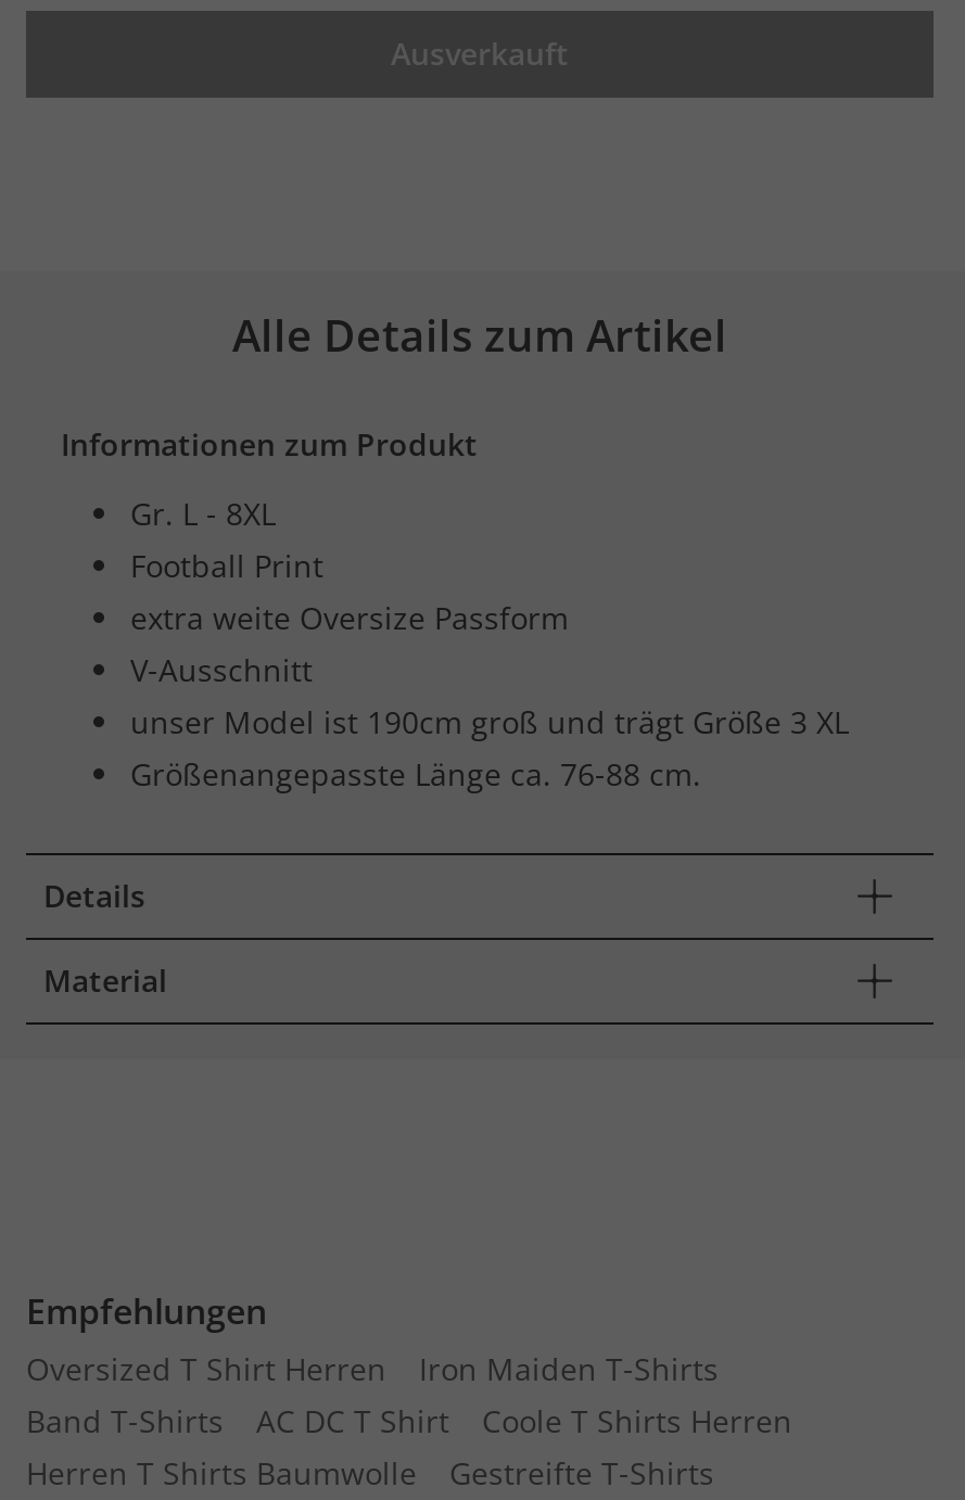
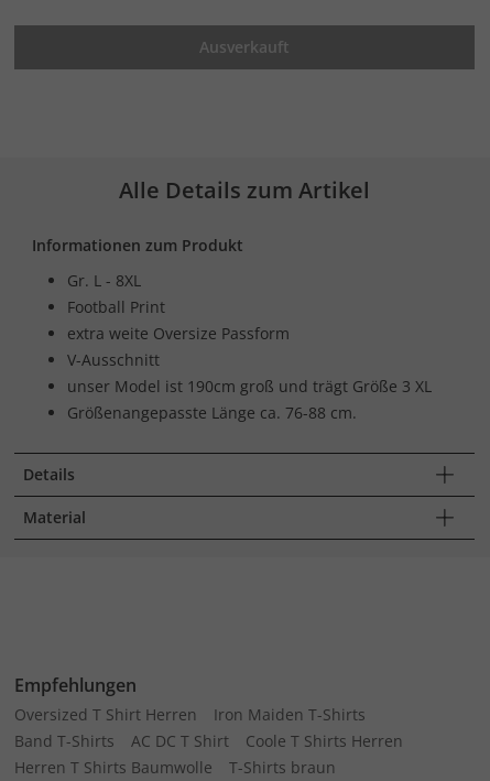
- Gestreifte T-Shirts
+ T-Shirts braun
